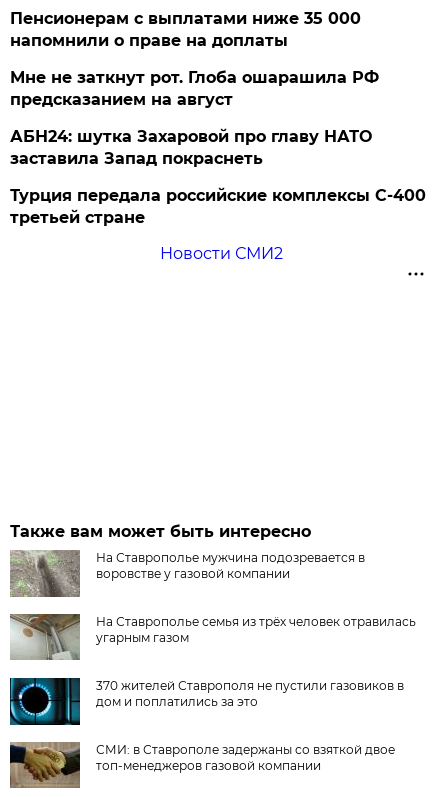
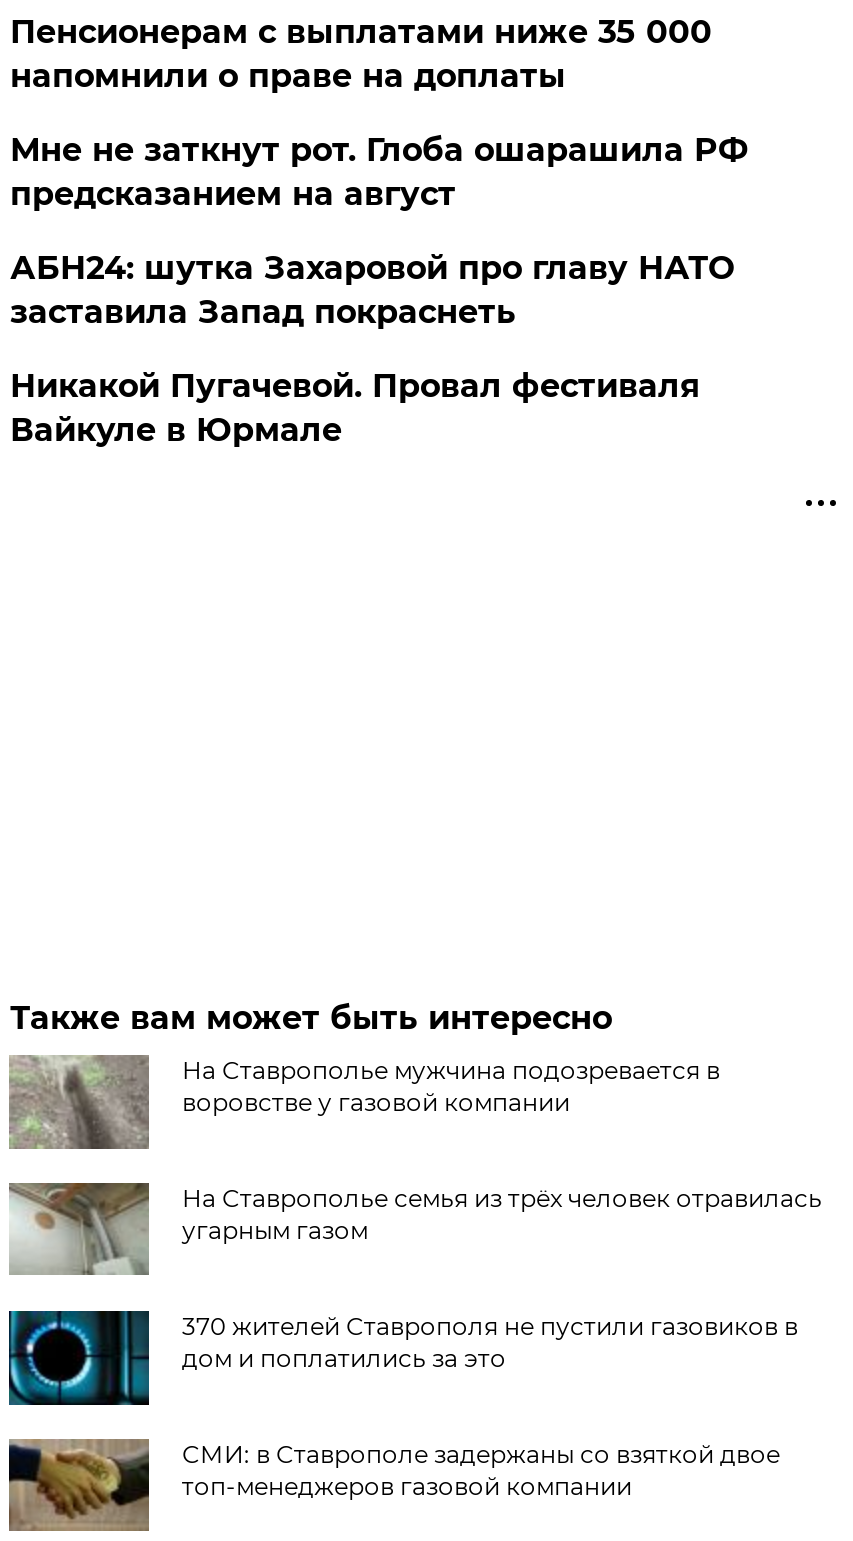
- Турция передала российские комплексы С-400
- третьей стране
- Новости СМИ2
+ Никакой Пугачевой. Провал фестиваля
+ Вайкуле в Юрмале
